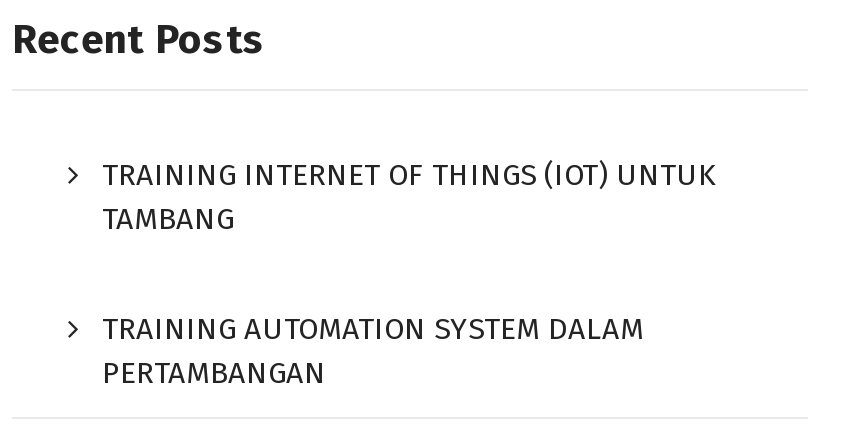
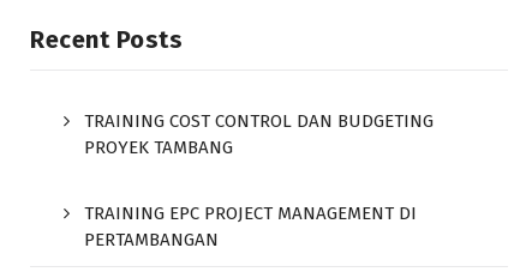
- TRAINING INTERNET OF THINGS (IOT) UNTUK
- TAMBANG
+ TRAINING COST CONTROL DAN BUDGETING
+ PROYEK TAMBANG

- TRAINING AUTOMATION SYSTEM DALAM
+ TRAINING EPC PROJECT MANAGEMENT DI
